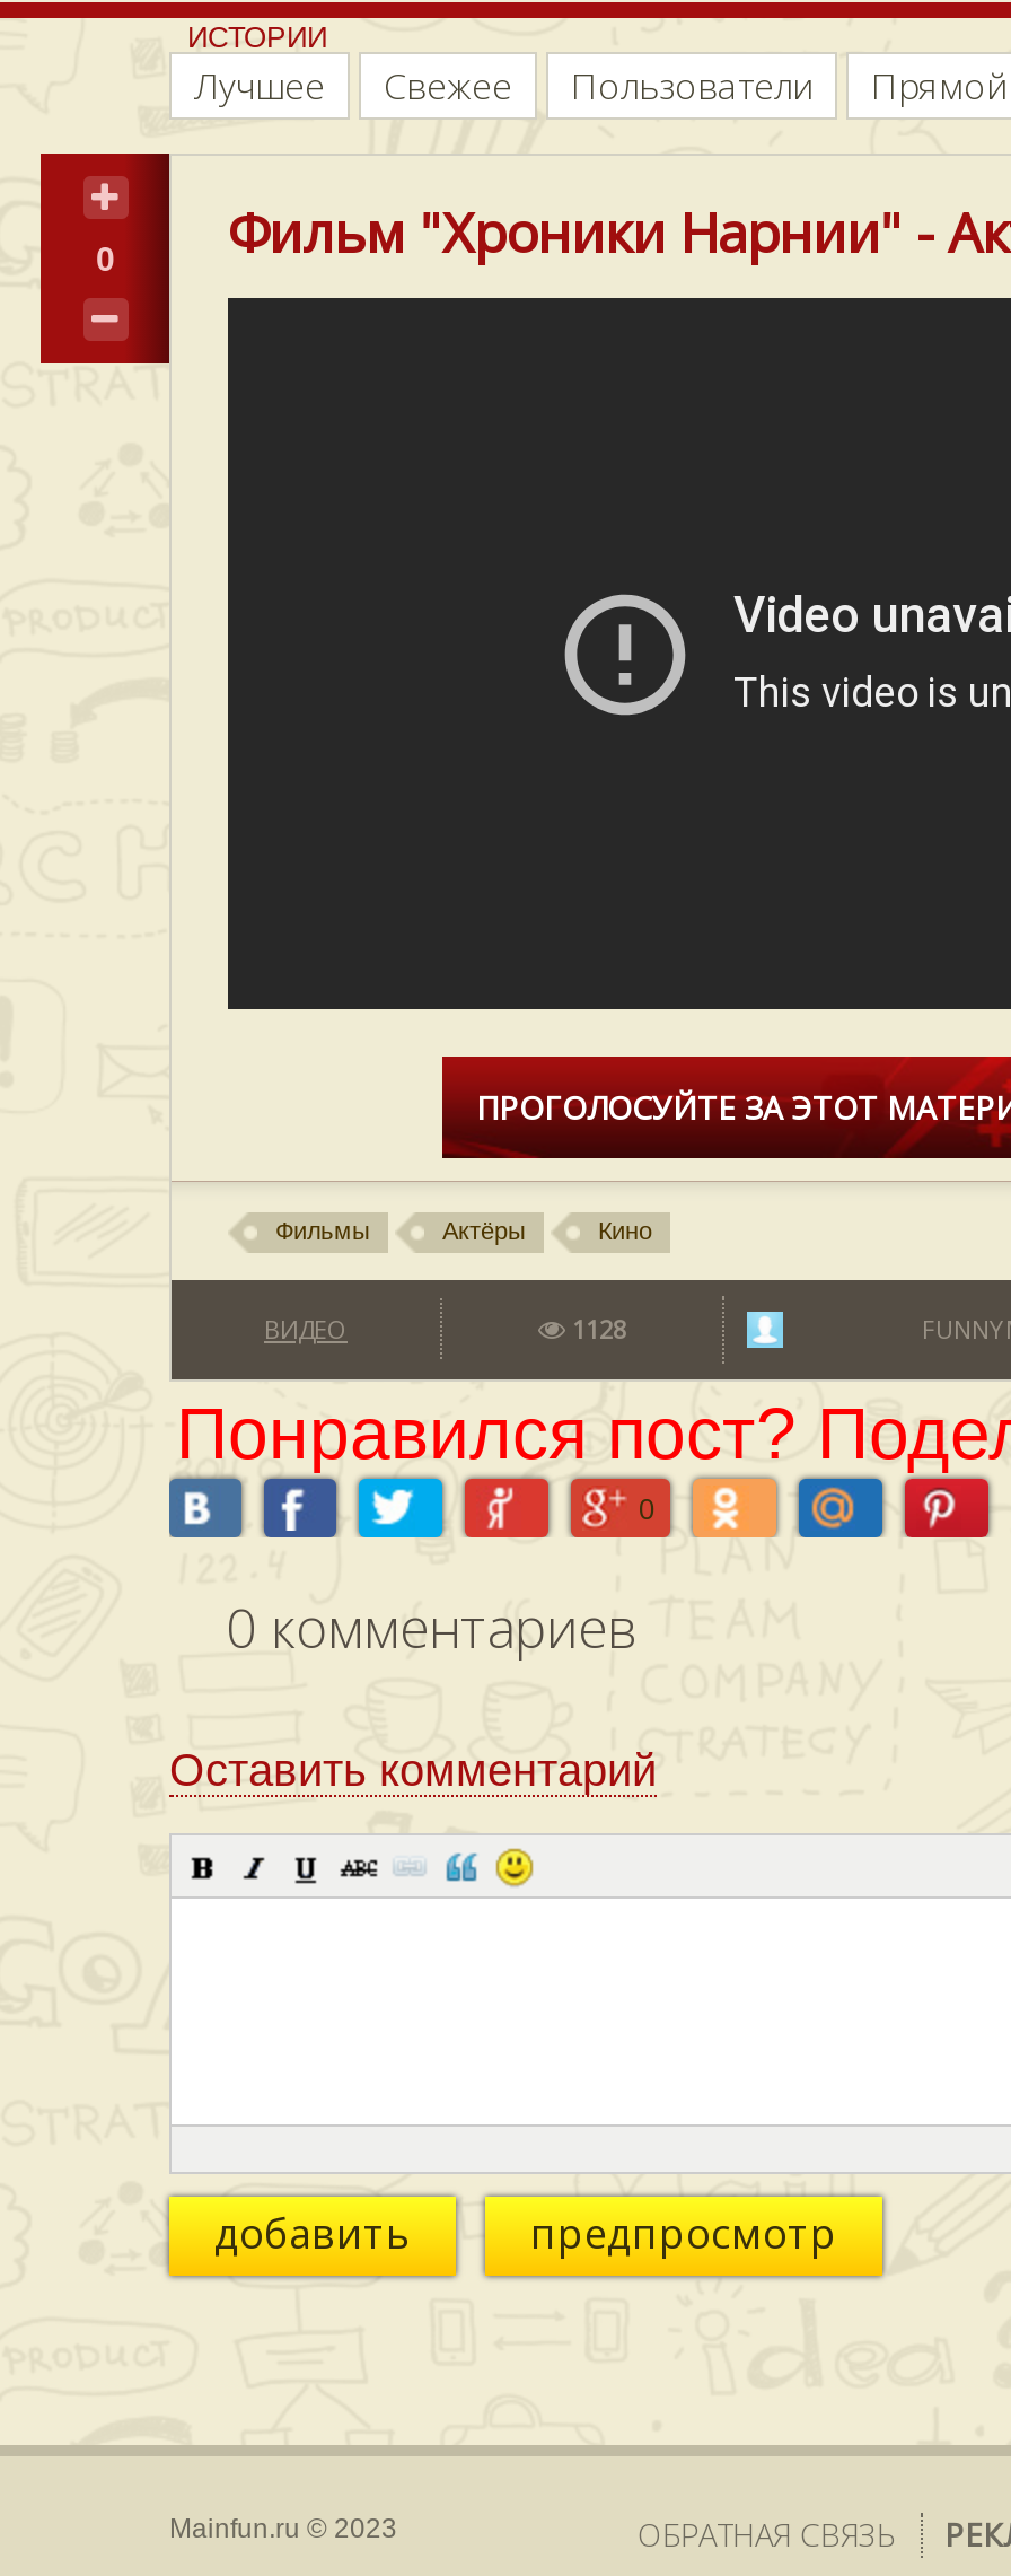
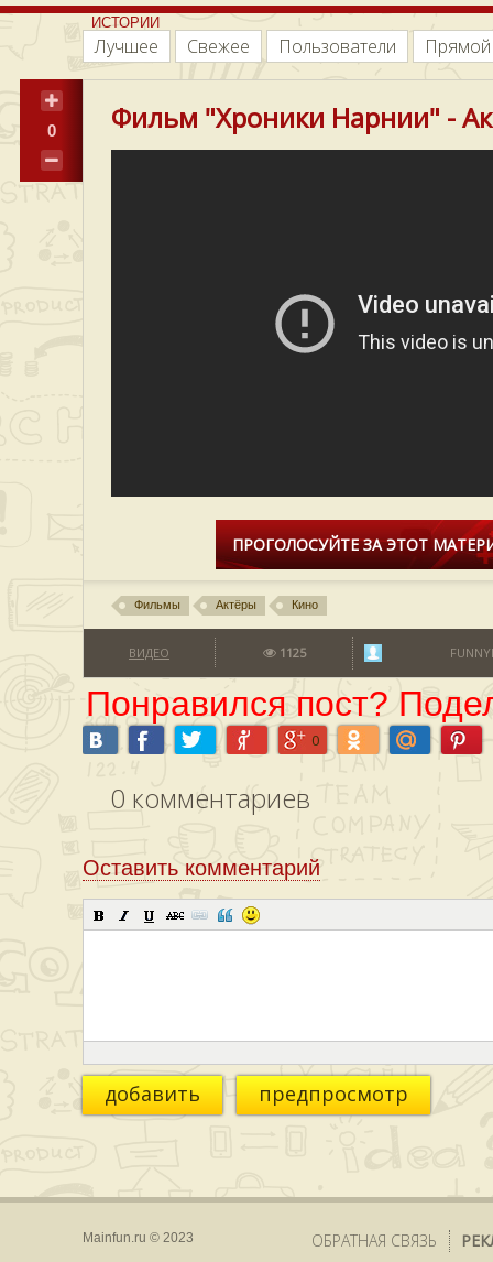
- 1128
+ 1125
